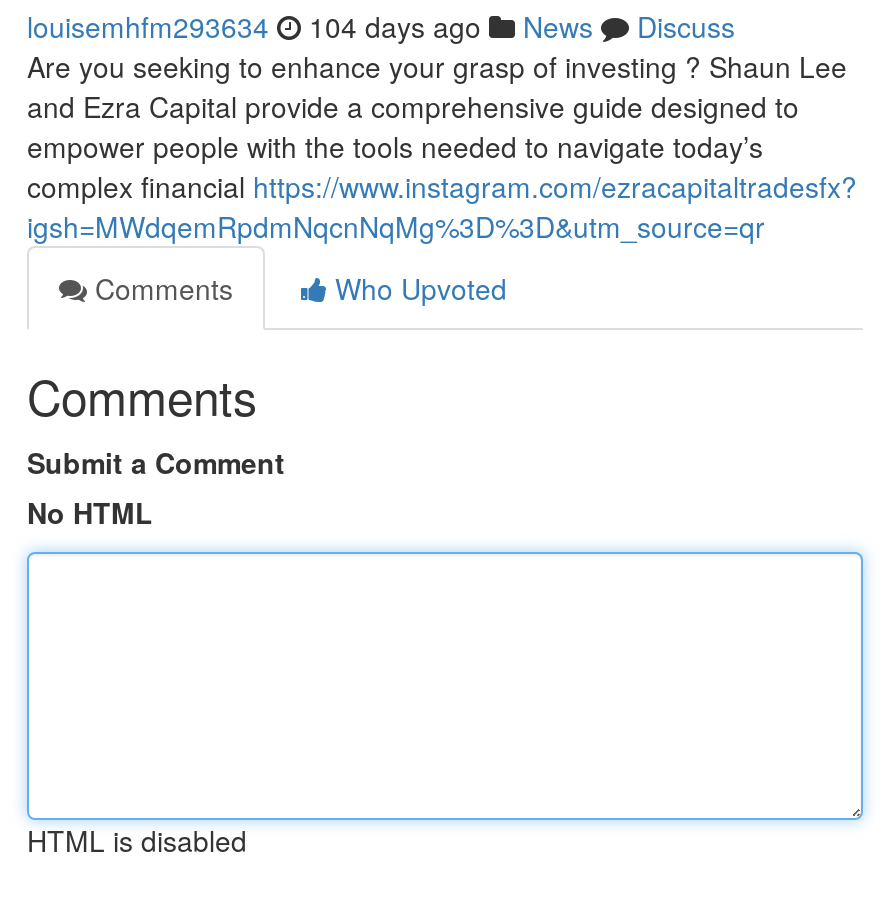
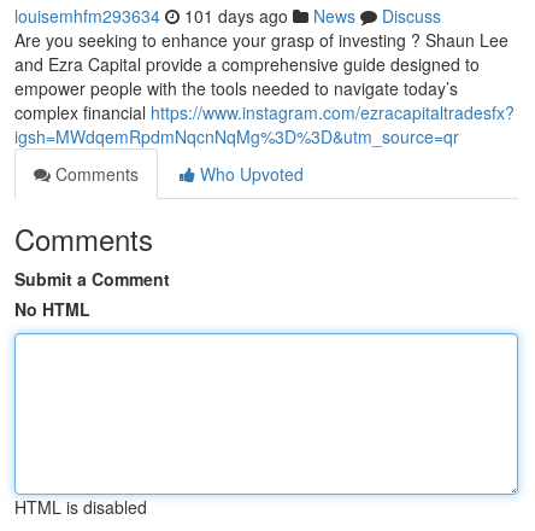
- louisemhfm293634 104 days ago News Discuss
+ louisemhfm293634 101 days ago News Discuss
